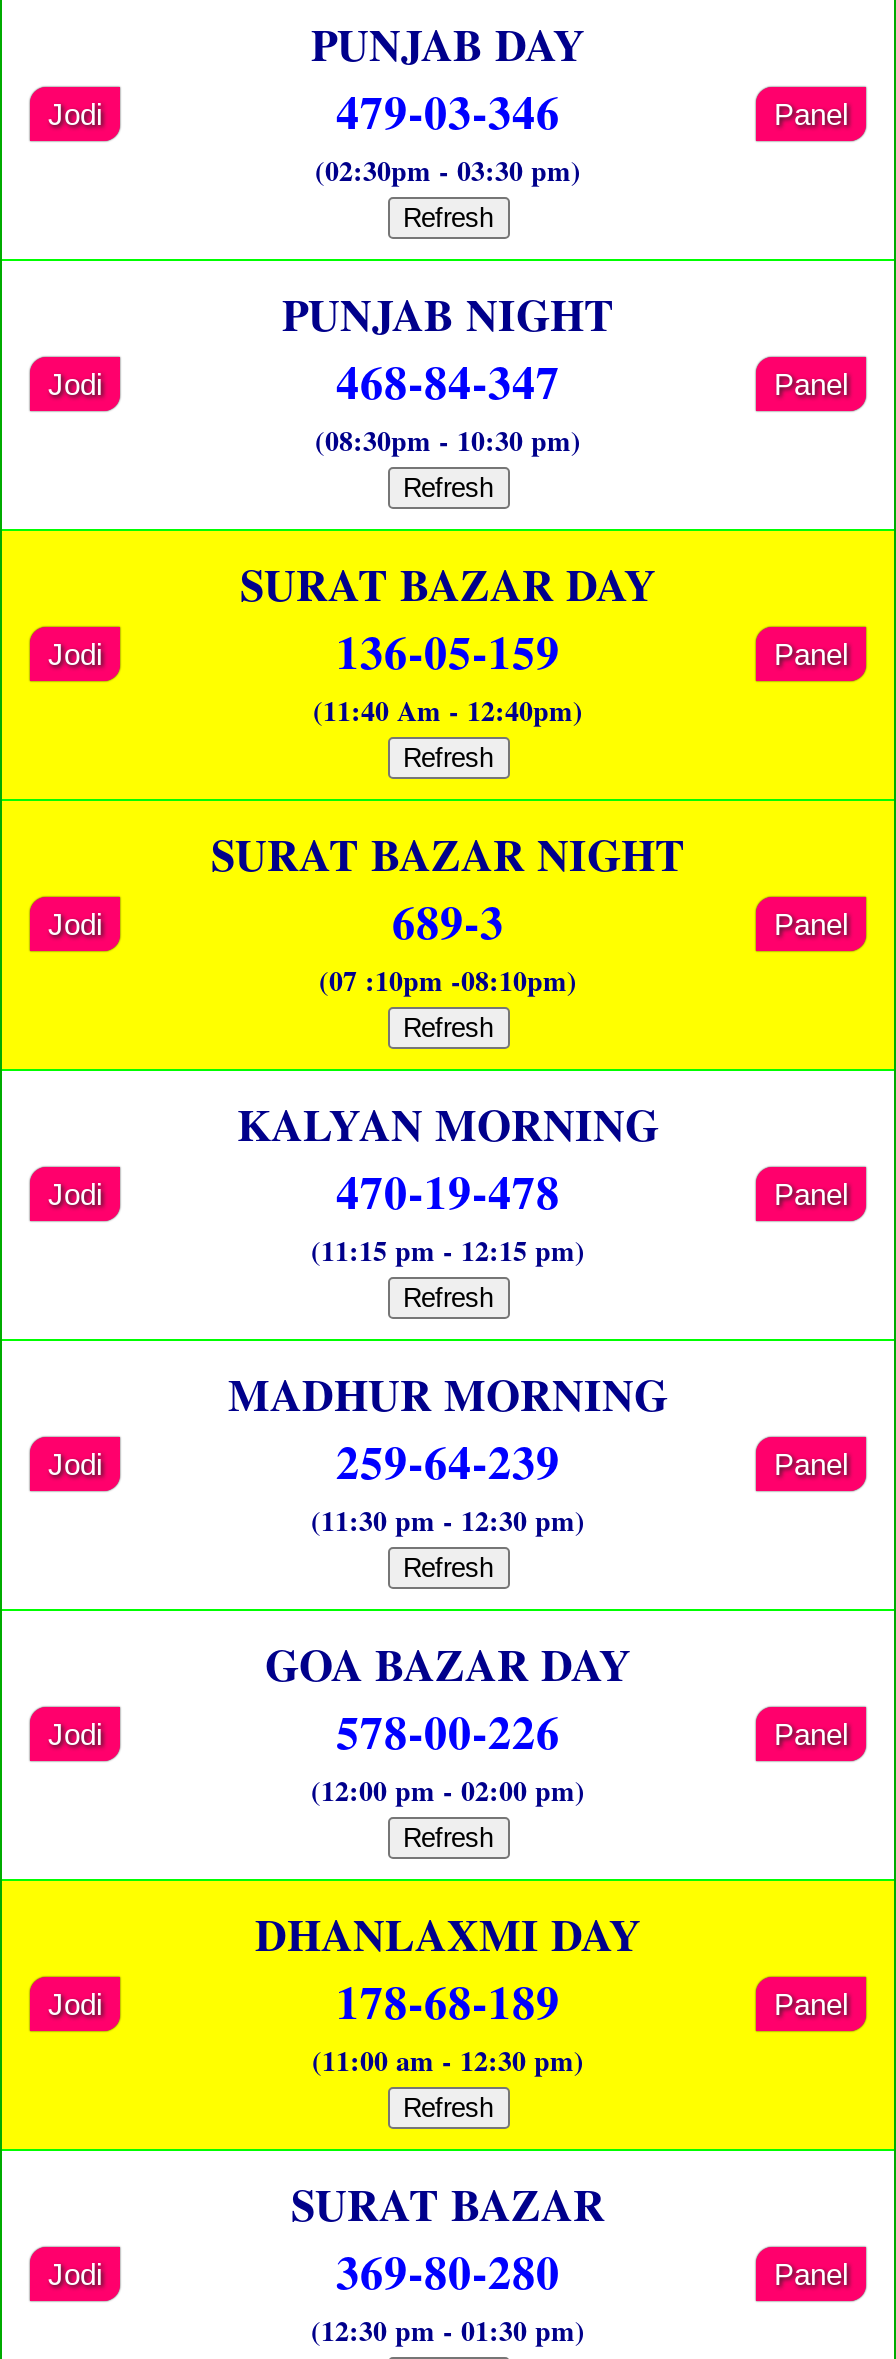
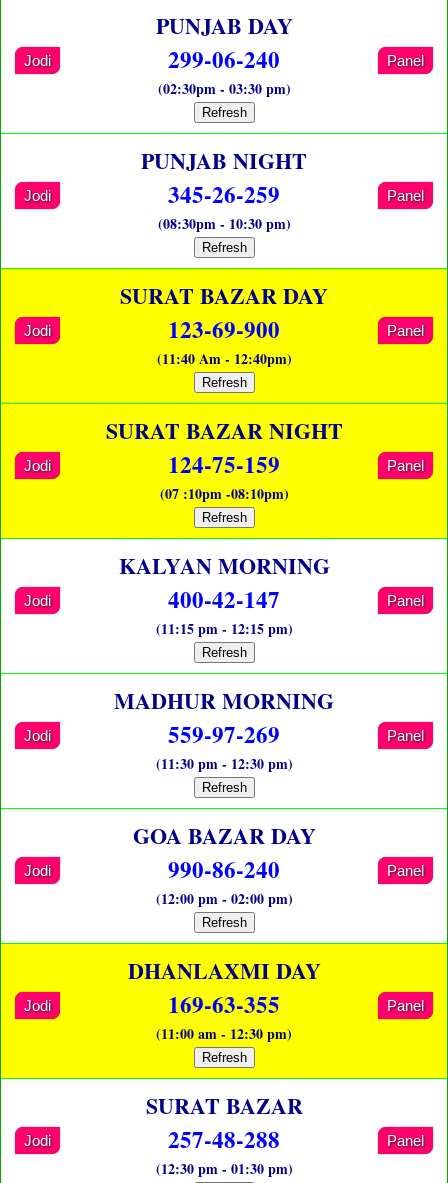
- 479-03-346
+ 299-06-240

- 468-84-347
+ 345-26-259

- 136-05-159
+ 123-69-900

- 689-3
+ 124-75-159

- 470-19-478
+ 400-42-147

- 259-64-239
+ 559-97-269

- 578-00-226
+ 990-86-240

- 178-68-189
+ 169-63-355

- 369-80-280
+ 257-48-288
